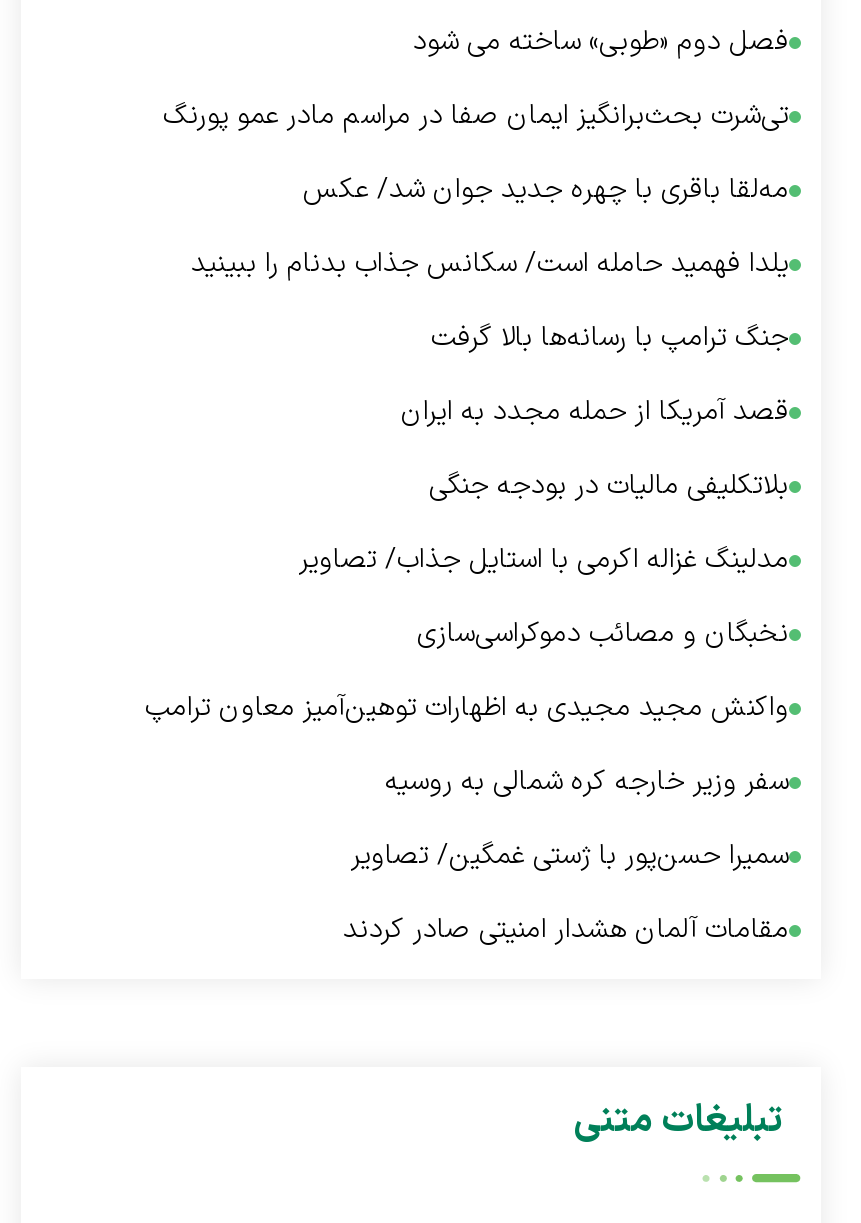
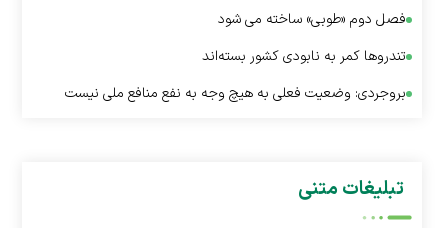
- تی‌شرت بحث‌برانگیز ایمان صفا در مراسم مادر عمو پورنگ
- مه‌لقا باقری با چهره جدید جوان شد/ عکس
- یلدا فهمید حامله است/ سکانس جذاب بدنام را ببینید
- جنگ ترامپ با رسانه‌ها بالا گرفت
- قصد آمریکا از حمله مجدد به ایران
- بلاتکلیفی مالیات در بودجه جنگی
- مدلینگ غزاله اکرمی با استایل جذاب/ تصاویر
- نخبگان و مصائب دموکراسی‌سازی
- واکنش مجید مجیدی به اظهارات توهین‌آمیز معاون ترامپ
- سفر وزیر خارجه کره شمالی به روسیه
- سمیرا حسن‌پور با ژستی غمگین/ تصاویر
- مقامات آلمان هشدار امنیتی صادر کردند
+ تندروها کمر به نابودی کشور بسته‌اند
+ بروجردی: وضعیت فعلی به هیچ وجه به نفع منافع ملی نیست
